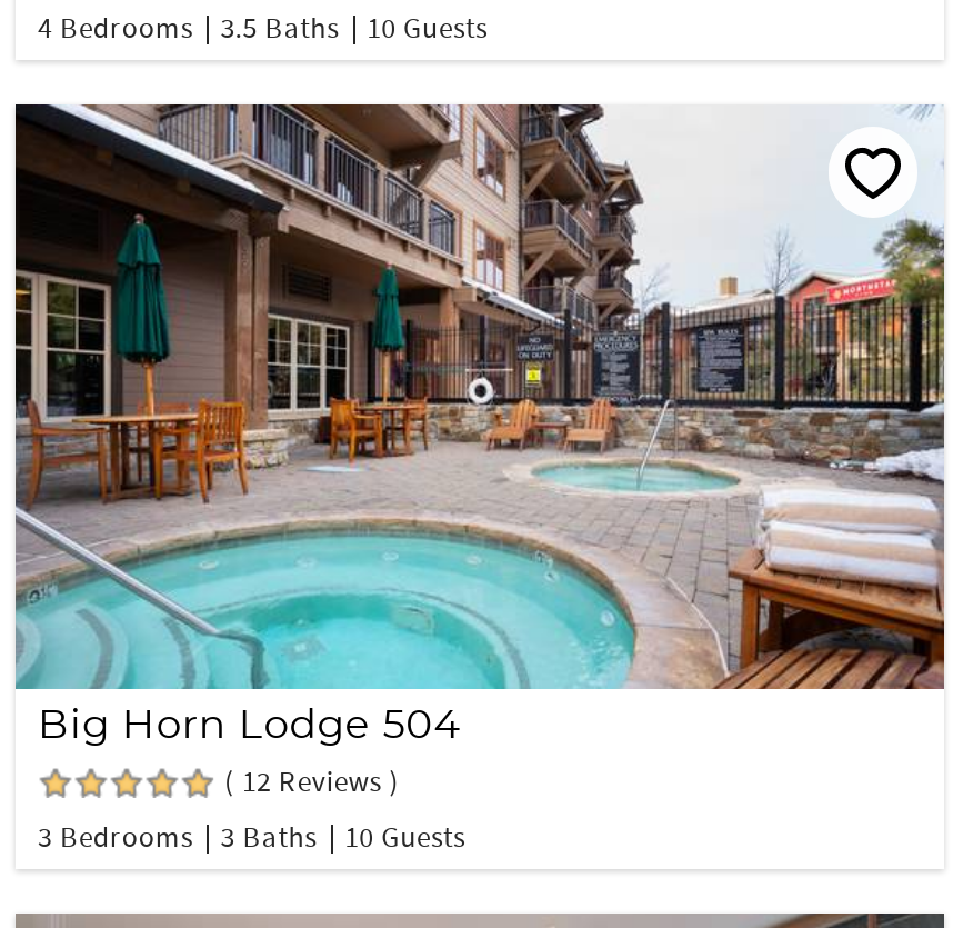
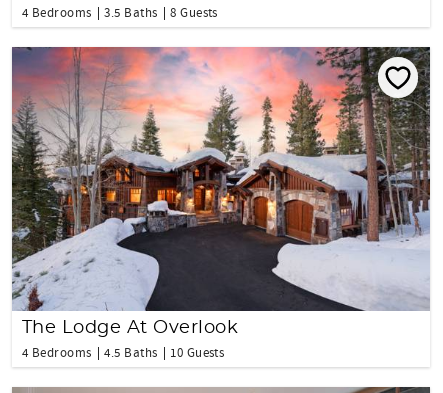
- 4 Bedrooms 3.5 Baths 10 Guests
+ 4 Bedrooms 3.5 Baths 8 Guests

- [image]
- Big Horn Lodge 504
- ( 12 Reviews )
- 3 Bedrooms
- 3 Baths
+ [image]
+ The Lodge At Overlook
+ 4 Bedrooms
+ 4.5 Baths
